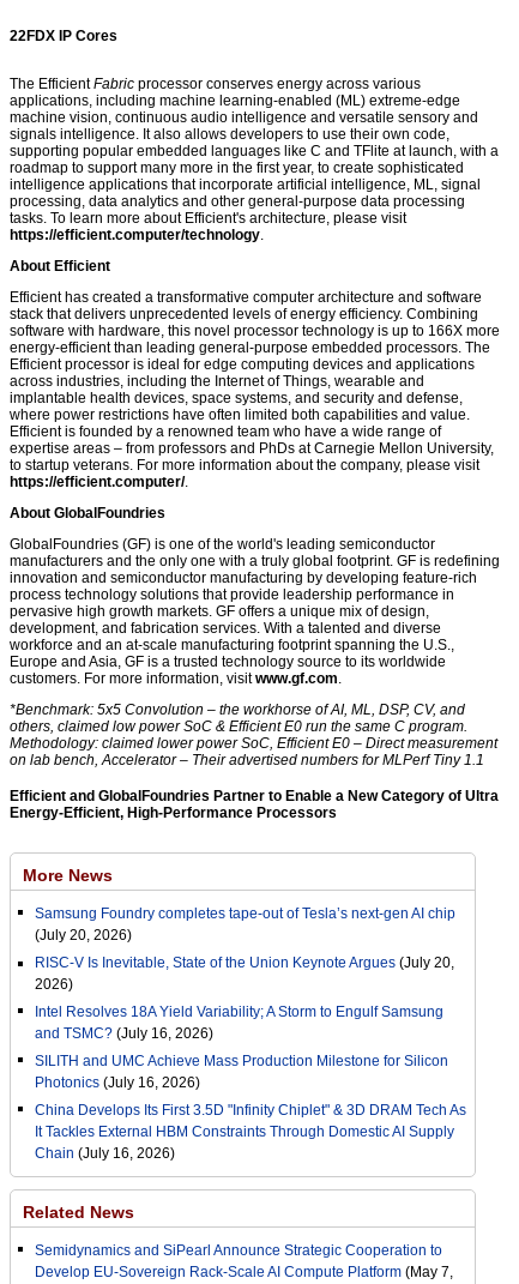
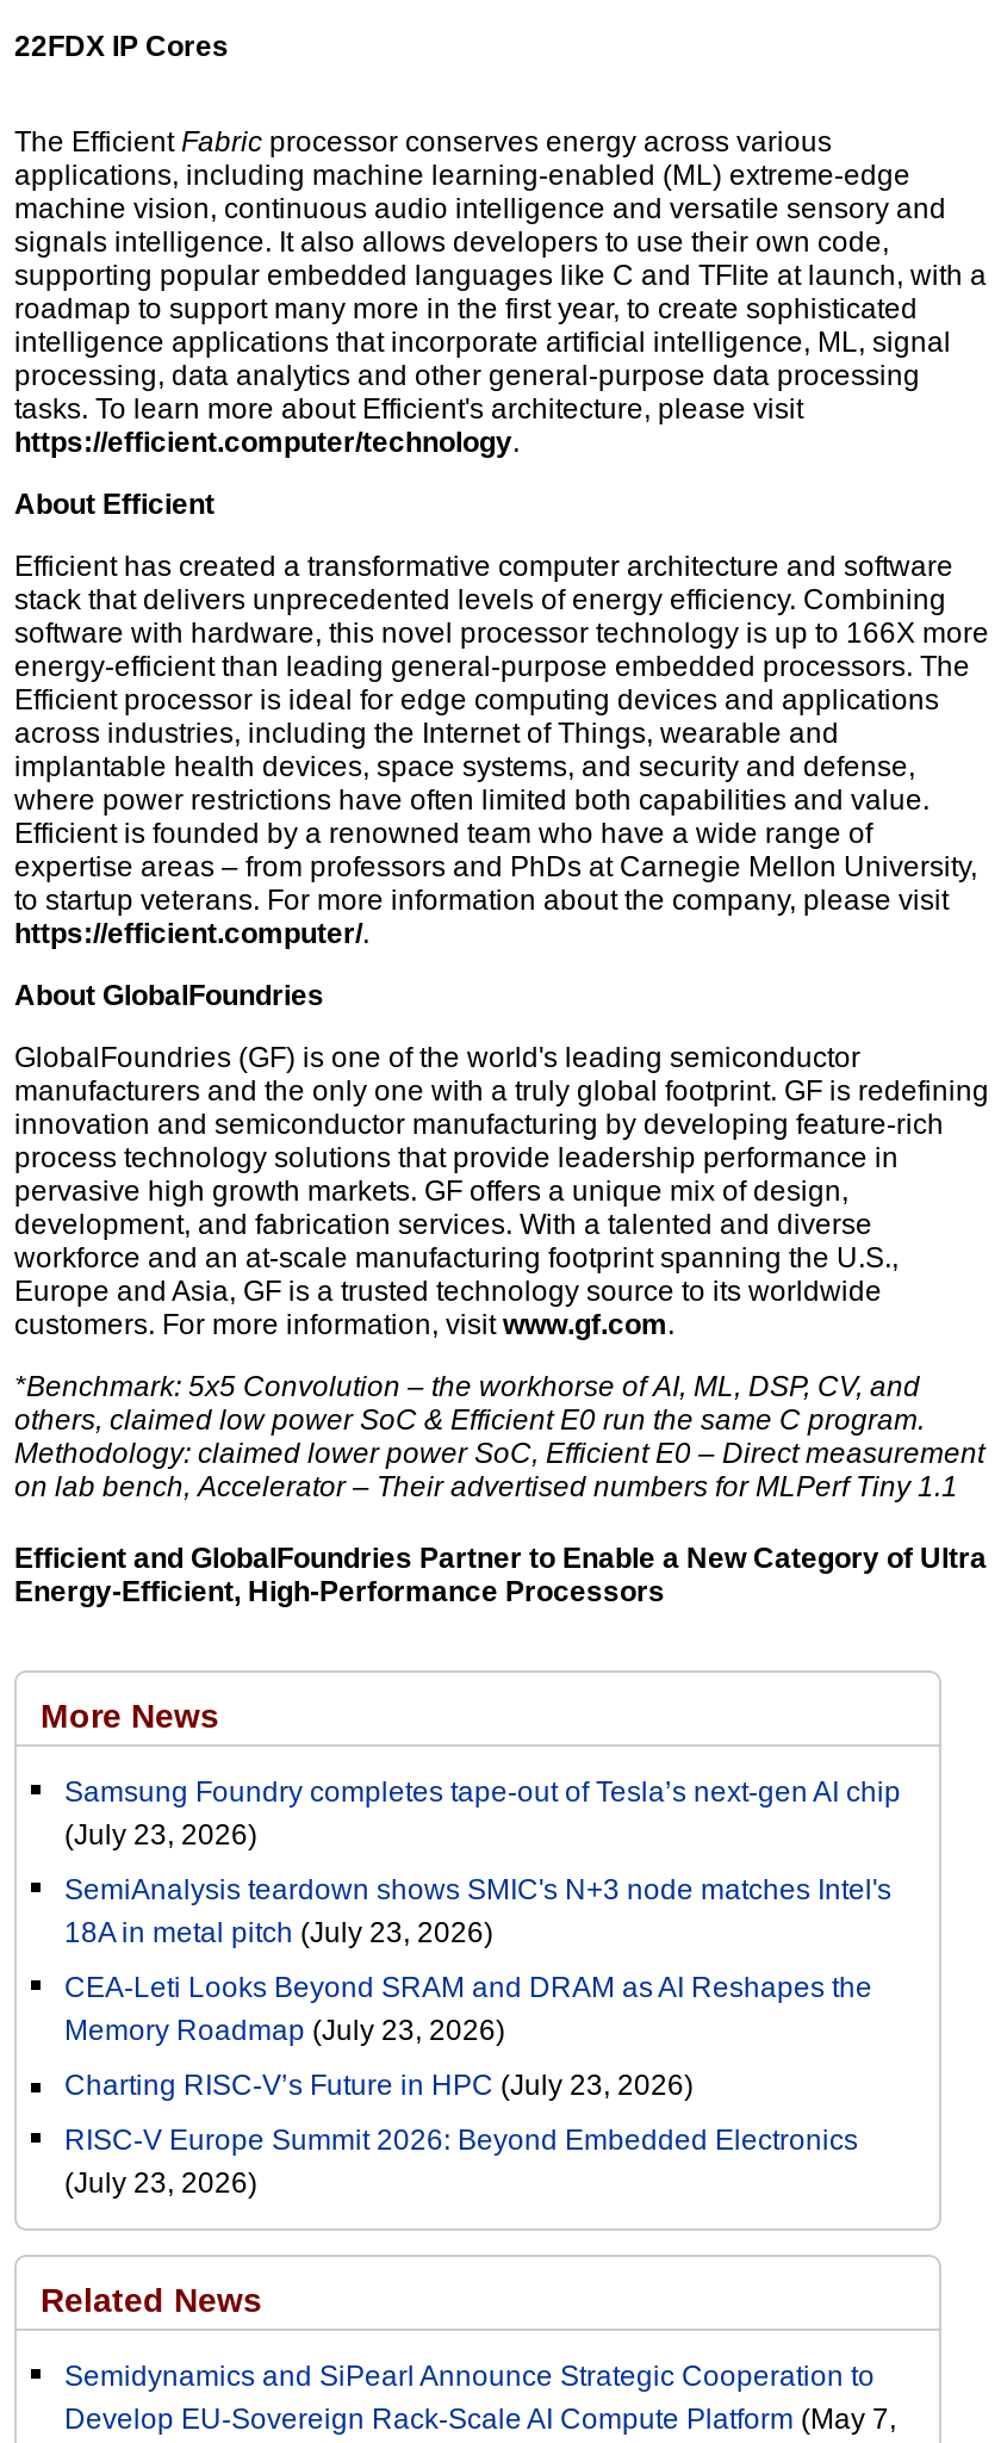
- (July 20, 2026)
+ (July 23, 2026)

- RISC-V Is Inevitable, State of the Union Keynote Argues (July 20,
- 2026)
+ SemiAnalysis teardown shows SMIC's N+3 node matches Intel's
+ 18A in metal pitch (July 23, 2026)

- Intel Resolves 18A Yield Variability; A Storm to Engulf Samsung
- and TSMC? (July 16, 2026)
+ CEA-Leti Looks Beyond SRAM and DRAM as AI Reshapes the
+ Memory Roadmap (July 23, 2026)

- SILITH and UMC Achieve Mass Production Milestone for Silicon
- Photonics (July 16, 2026)
+ Charting RISC-V’s Future in HPC (July 23, 2026)

- China Develops Its First 3.5D "Infinity Chiplet" & 3D DRAM Tech As
- It Tackles External HBM Constraints Through Domestic AI Supply
- Chain (July 16, 2026)
+ RISC-V Europe Summit 2026: Beyond Embedded Electronics
+ (July 23, 2026)
